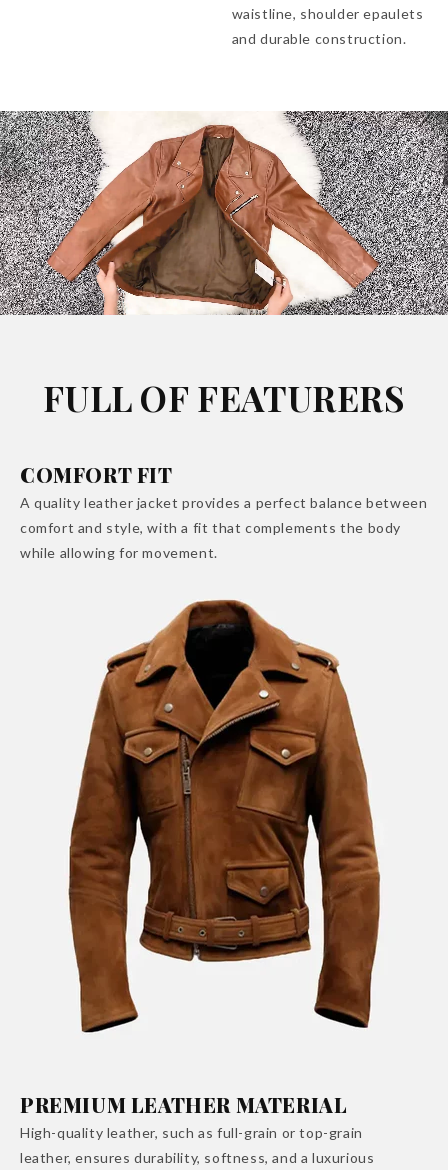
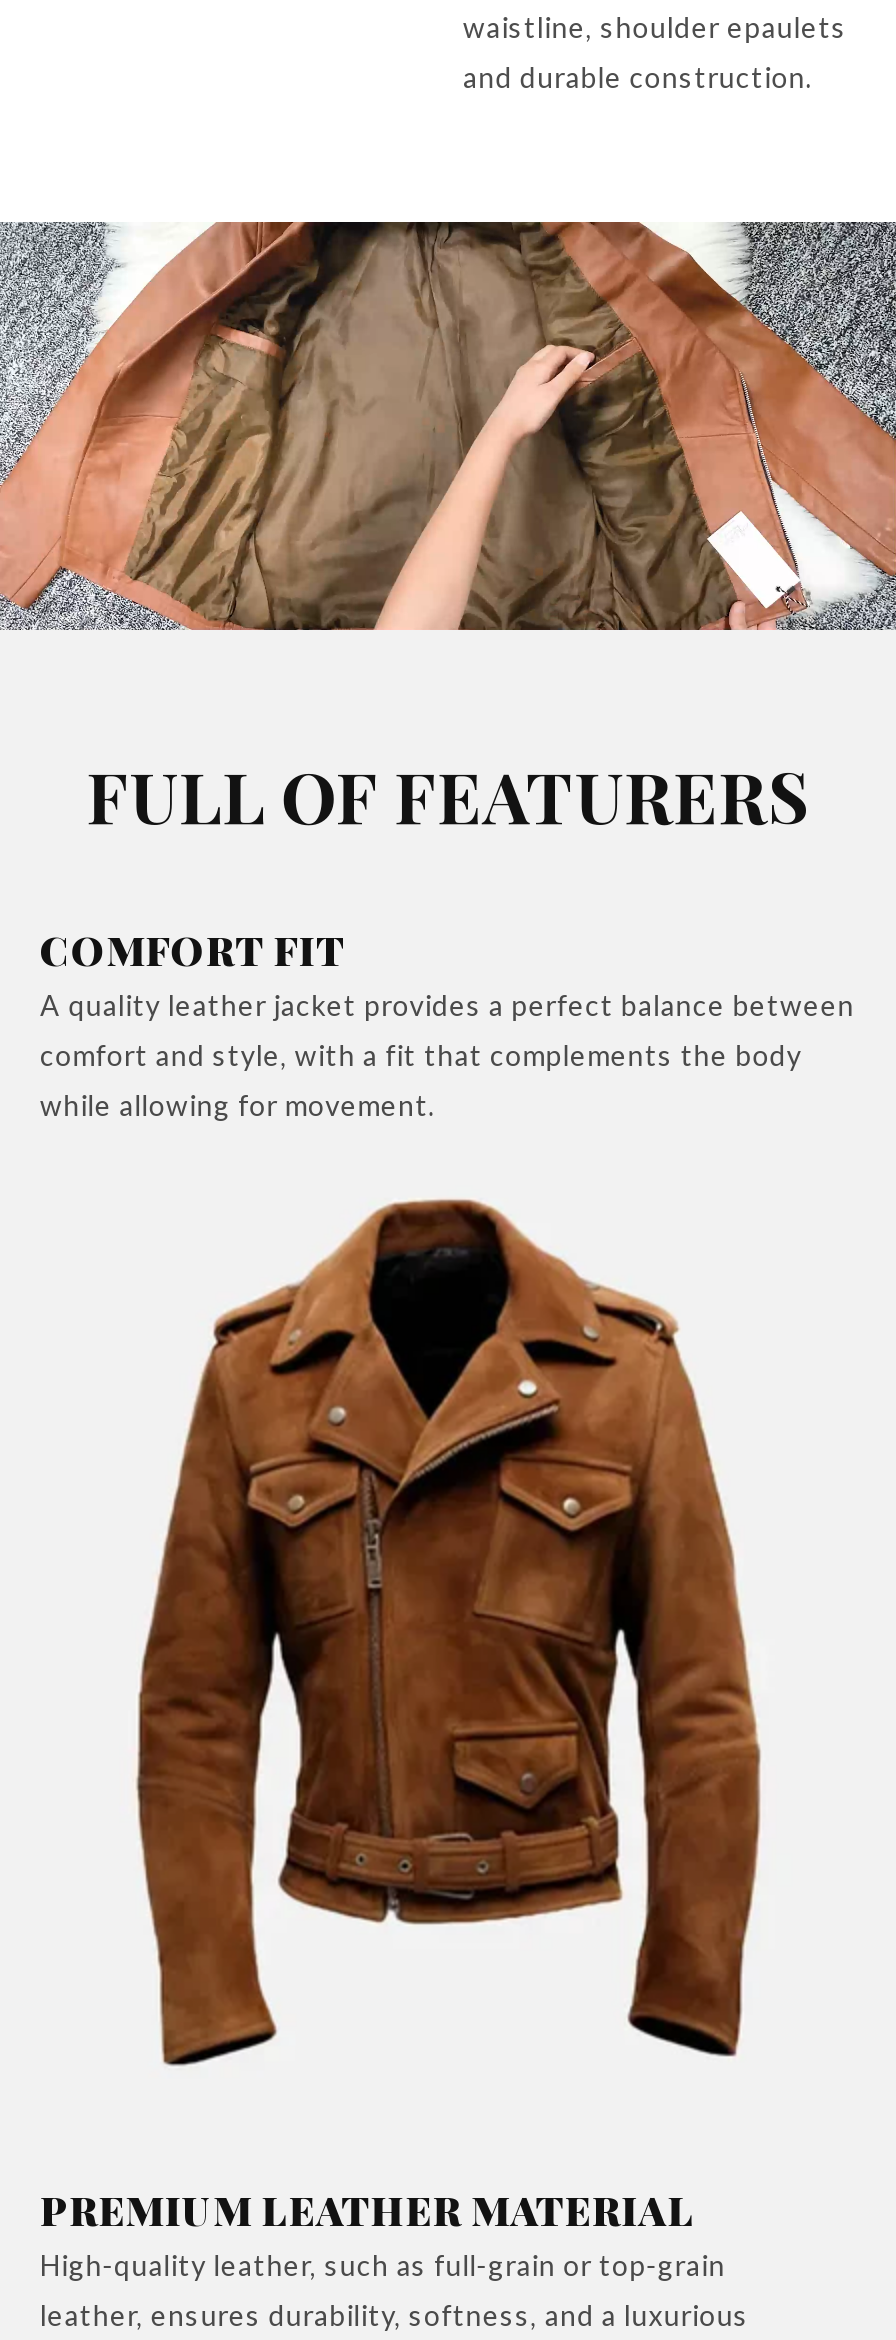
- [image]
+ [image]
